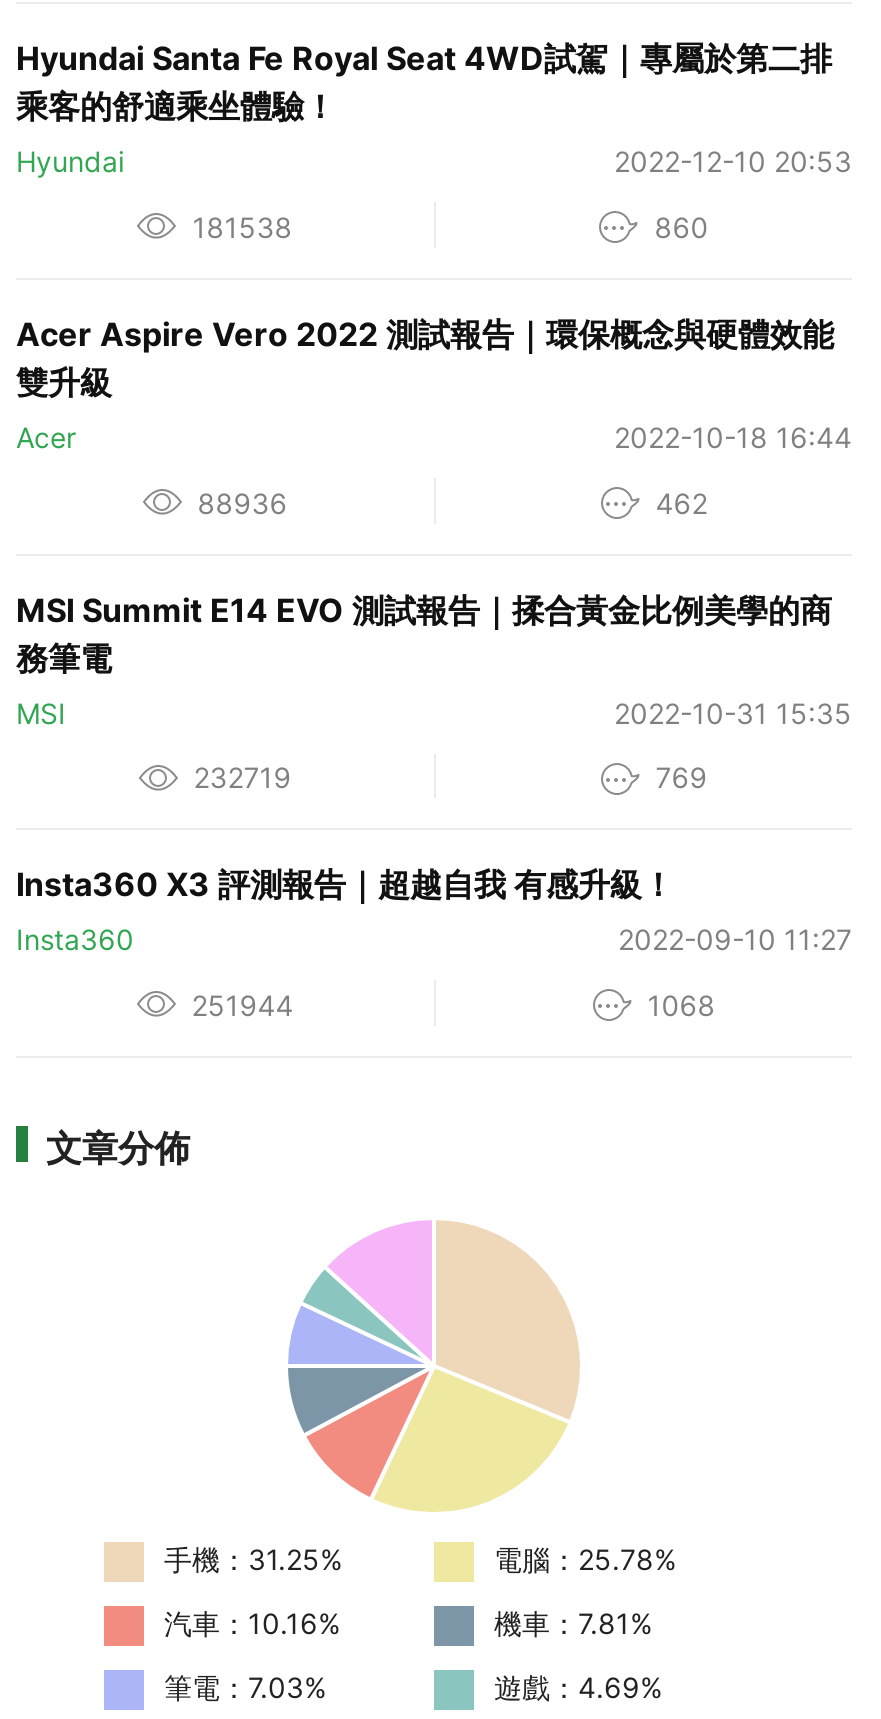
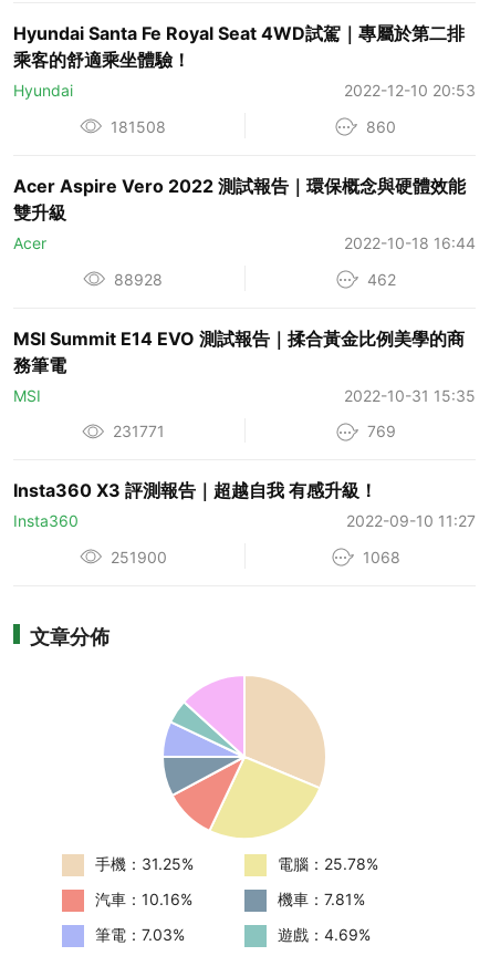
- 181538
+ 181508

- 88936
+ 88928

- 232719
+ 231771

- 251944
+ 251900
